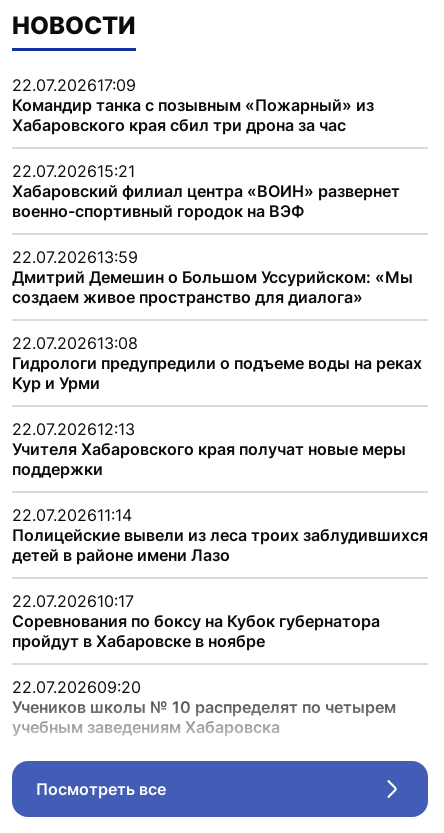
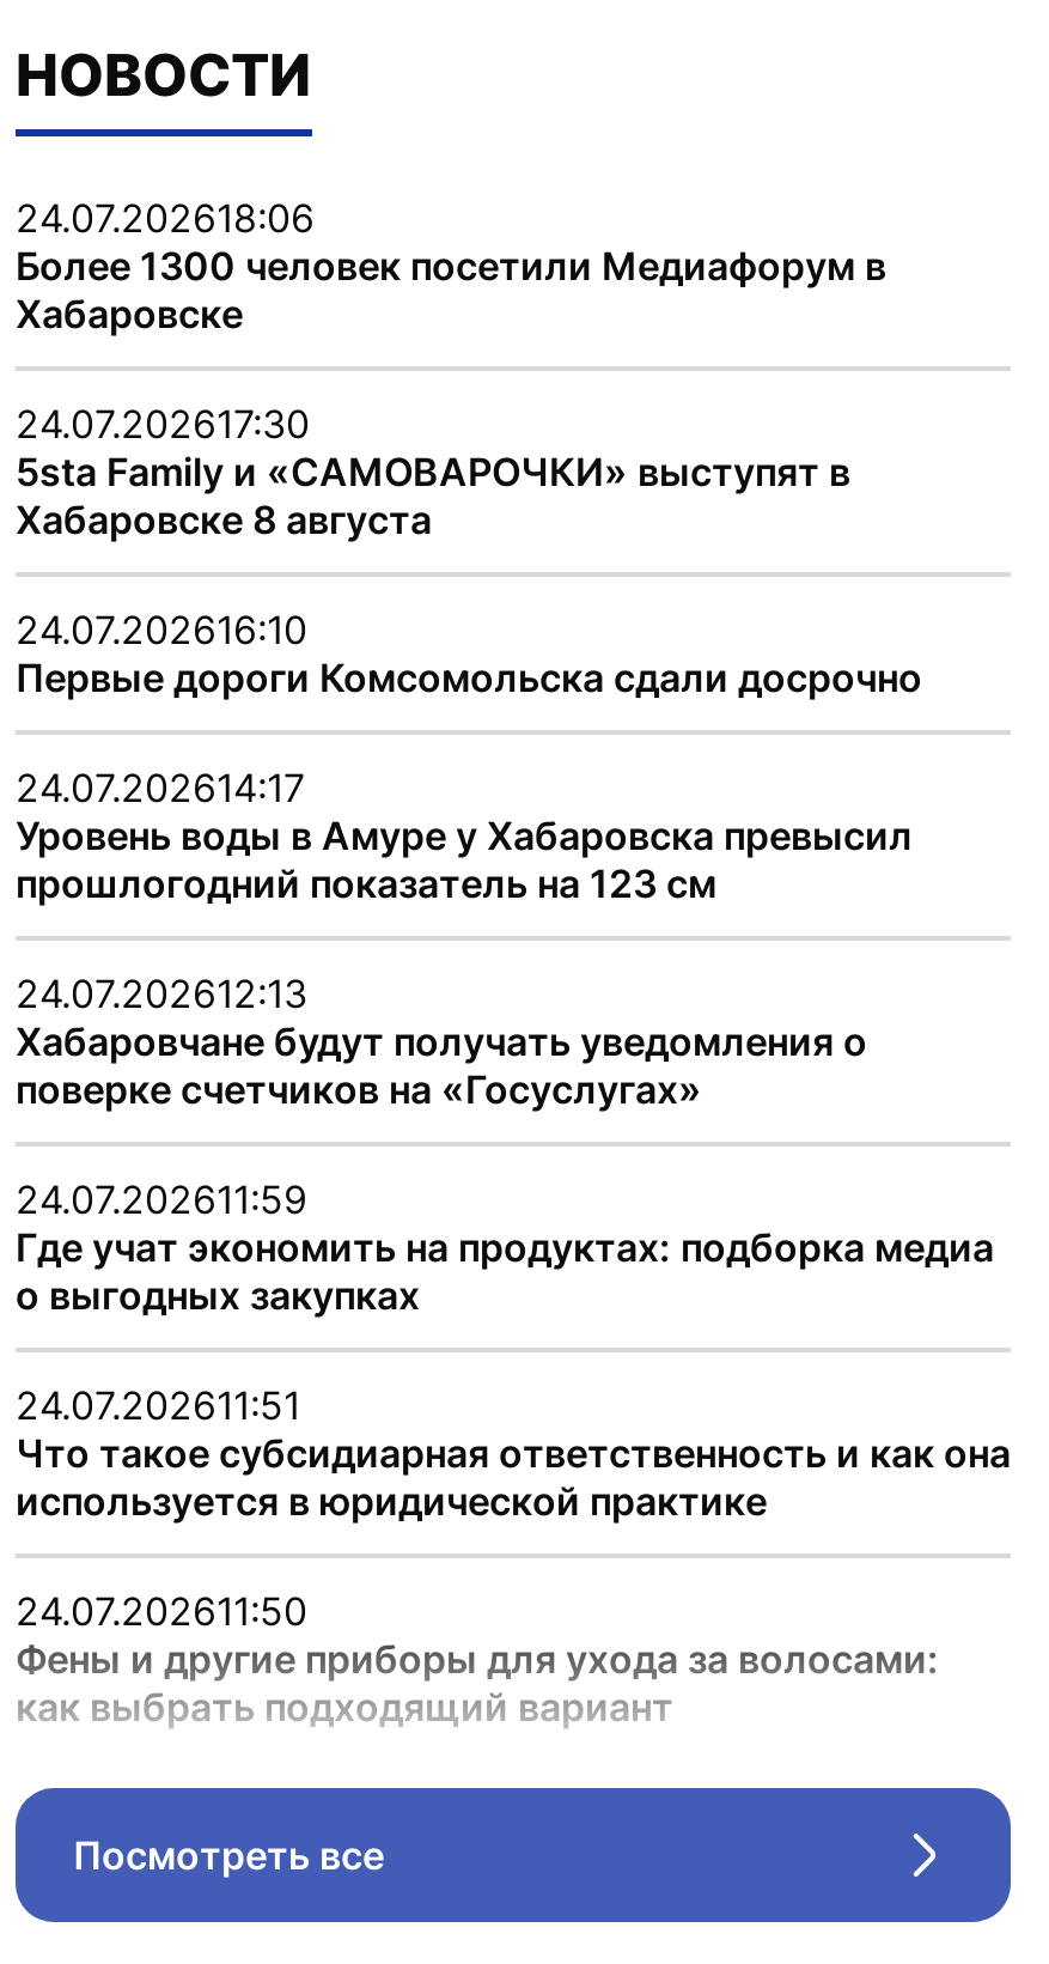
- 22.07.202617:09
- Командир танка с позывным «Пожарный» из
- Хабаровского края сбил три дрона за час
+ 24.07.202618:06
+ Более 1300 человек посетили Медиафорум в
+ Хабаровске

- 22.07.202615:21
- Хабаровский филиал центра «ВОИН» развернет
- военно-спортивный городок на ВЭФ
+ 24.07.202617:30
+ 5sta Family и «САМОВАРОЧКИ» выступят в
+ Хабаровске 8 августа

- 22.07.202613:59
- Дмитрий Демешин о Большом Уссурийском: «Мы
- создаем живое пространство для диалога»
+ 24.07.202616:10
+ Первые дороги Комсомольска сдали досрочно

- 22.07.202613:08
- Гидрологи предупредили о подъеме воды на реках
- Кур и Урми
+ 24.07.202614:17
+ Уровень воды в Амуре у Хабаровска превысил
+ прошлогодний показатель на 123 см

- 22.07.202612:13
- Учителя Хабаровского края получат новые меры
- поддержки
+ 24.07.202612:13
+ Хабаровчане будут получать уведомления о
+ поверке счетчиков на «Госуслугах»

- 22.07.202611:14
- Полицейские вывели из леса троих заблудившихся
- детей в районе имени Лазо
+ 24.07.202611:59
+ Где учат экономить на продуктах: подборка медиа
+ о выгодных закупках

- 22.07.202610:17
- Соревнования по боксу на Кубок губернатора
- пройдут в Хабаровске в ноябре
+ 24.07.202611:51
+ Что такое субсидиарная ответственность и как она
+ используется в юридической практике

- 22.07.202609:20
- Учеников школы № 10 распределят по четырем
- учебным заведениям Хабаровска
+ 24.07.202611:50
+ Фены и другие приборы для ухода за волосами:
+ как выбрать подходящий вариант
